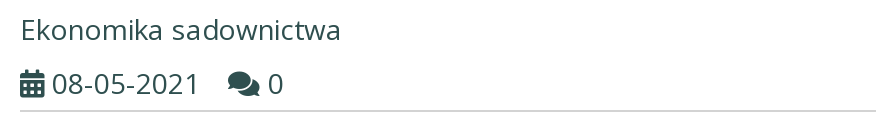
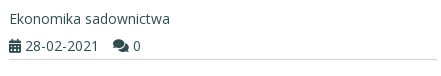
- 08-05-2021 0
+ 28-02-2021 0
